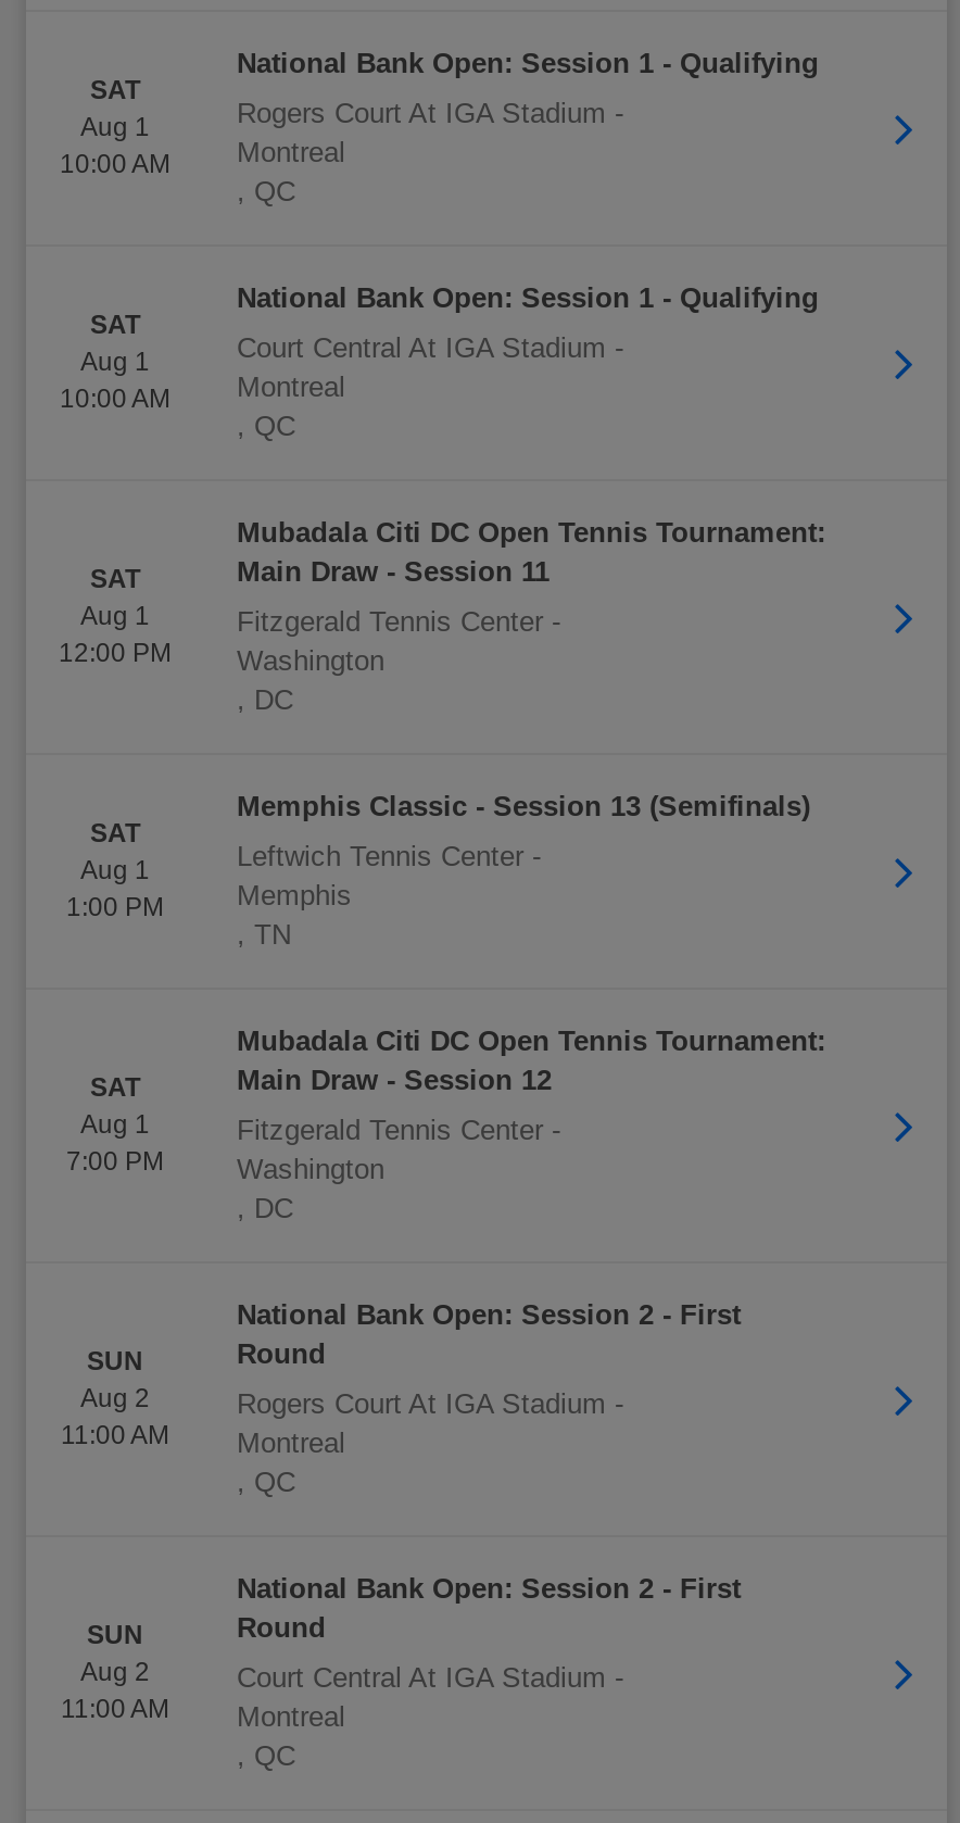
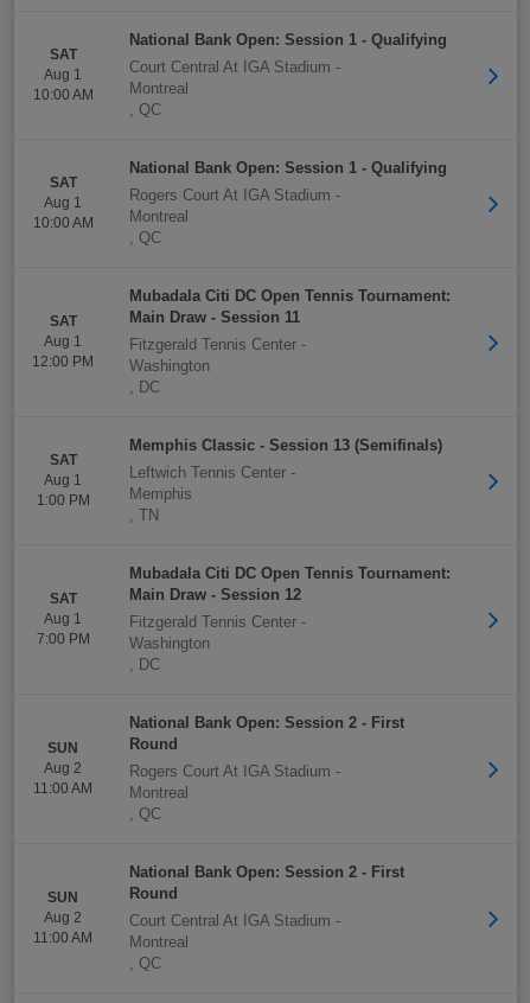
- Rogers Court At IGA Stadium -
+ Court Central At IGA Stadium -

- Court Central At IGA Stadium -
+ Rogers Court At IGA Stadium -
